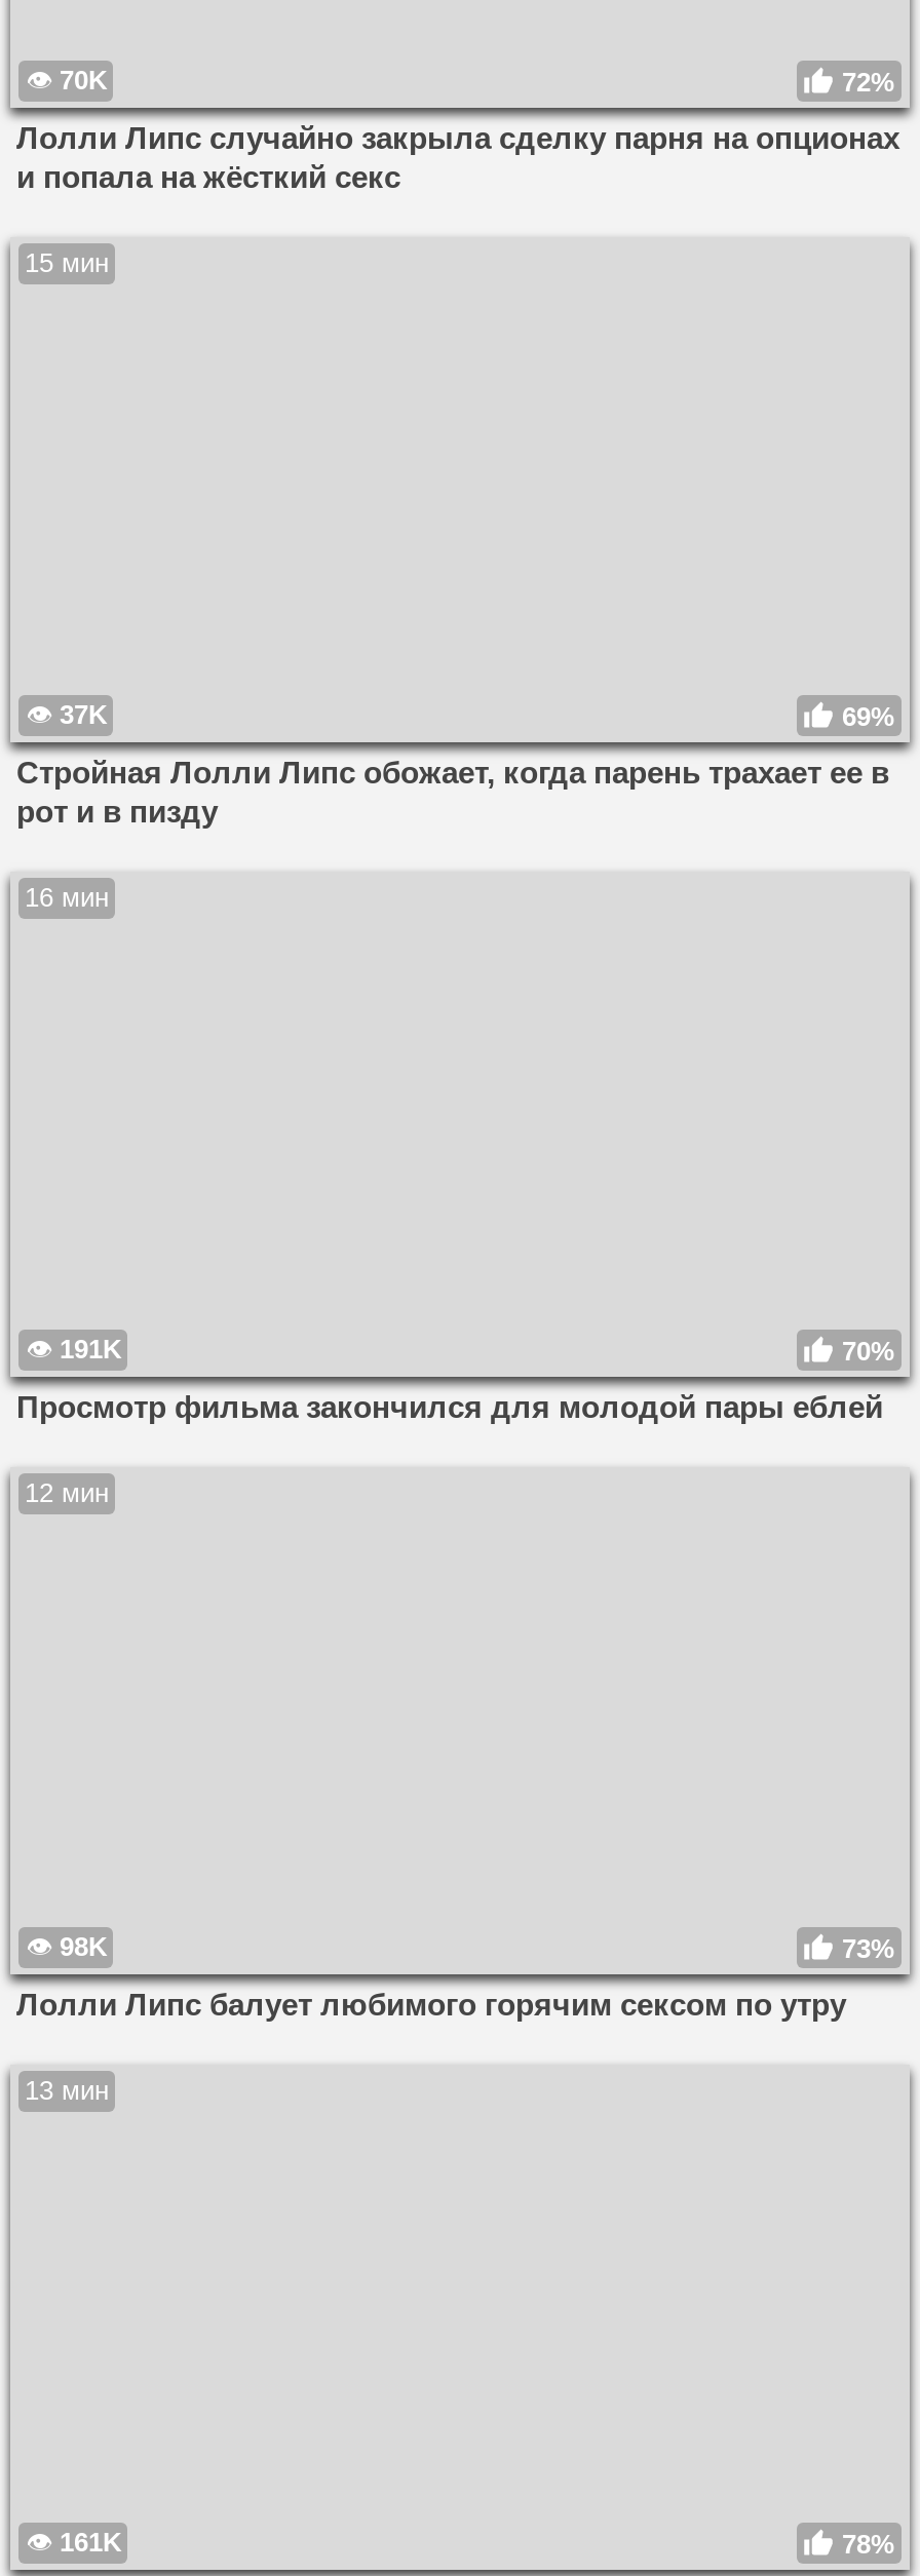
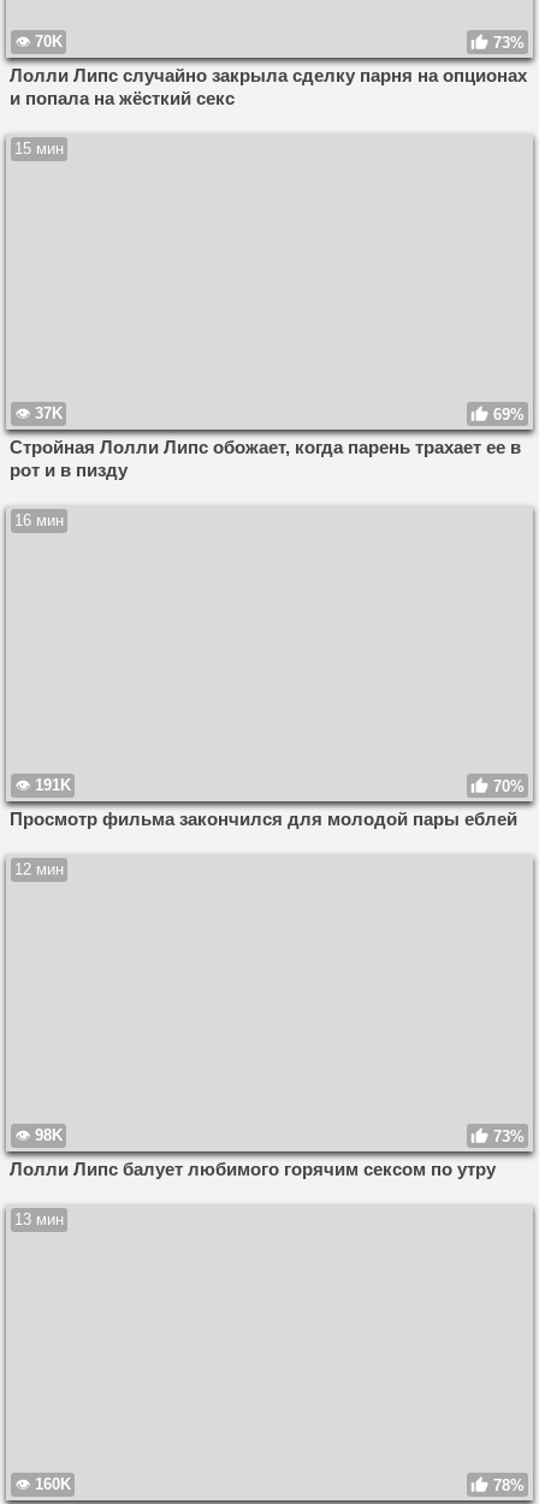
- 72%
+ 73%

- 161K
+ 160K
